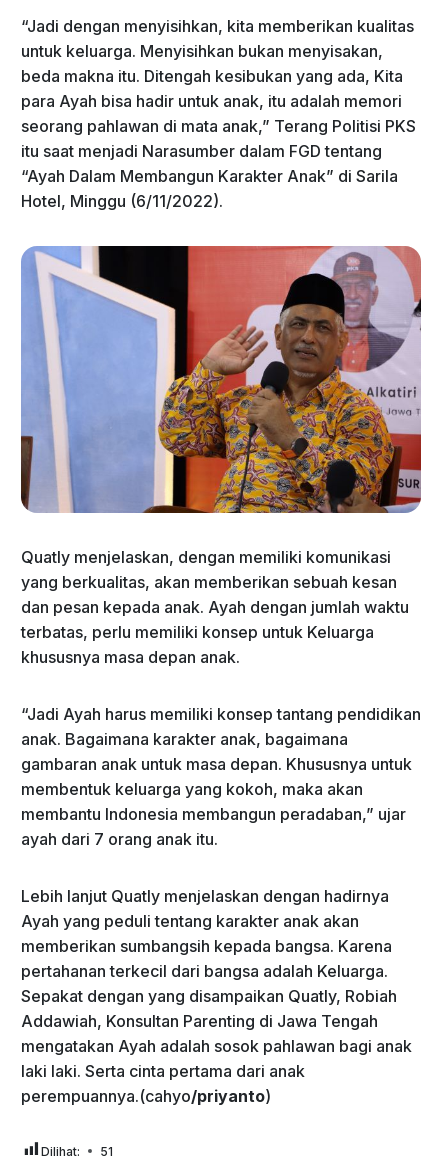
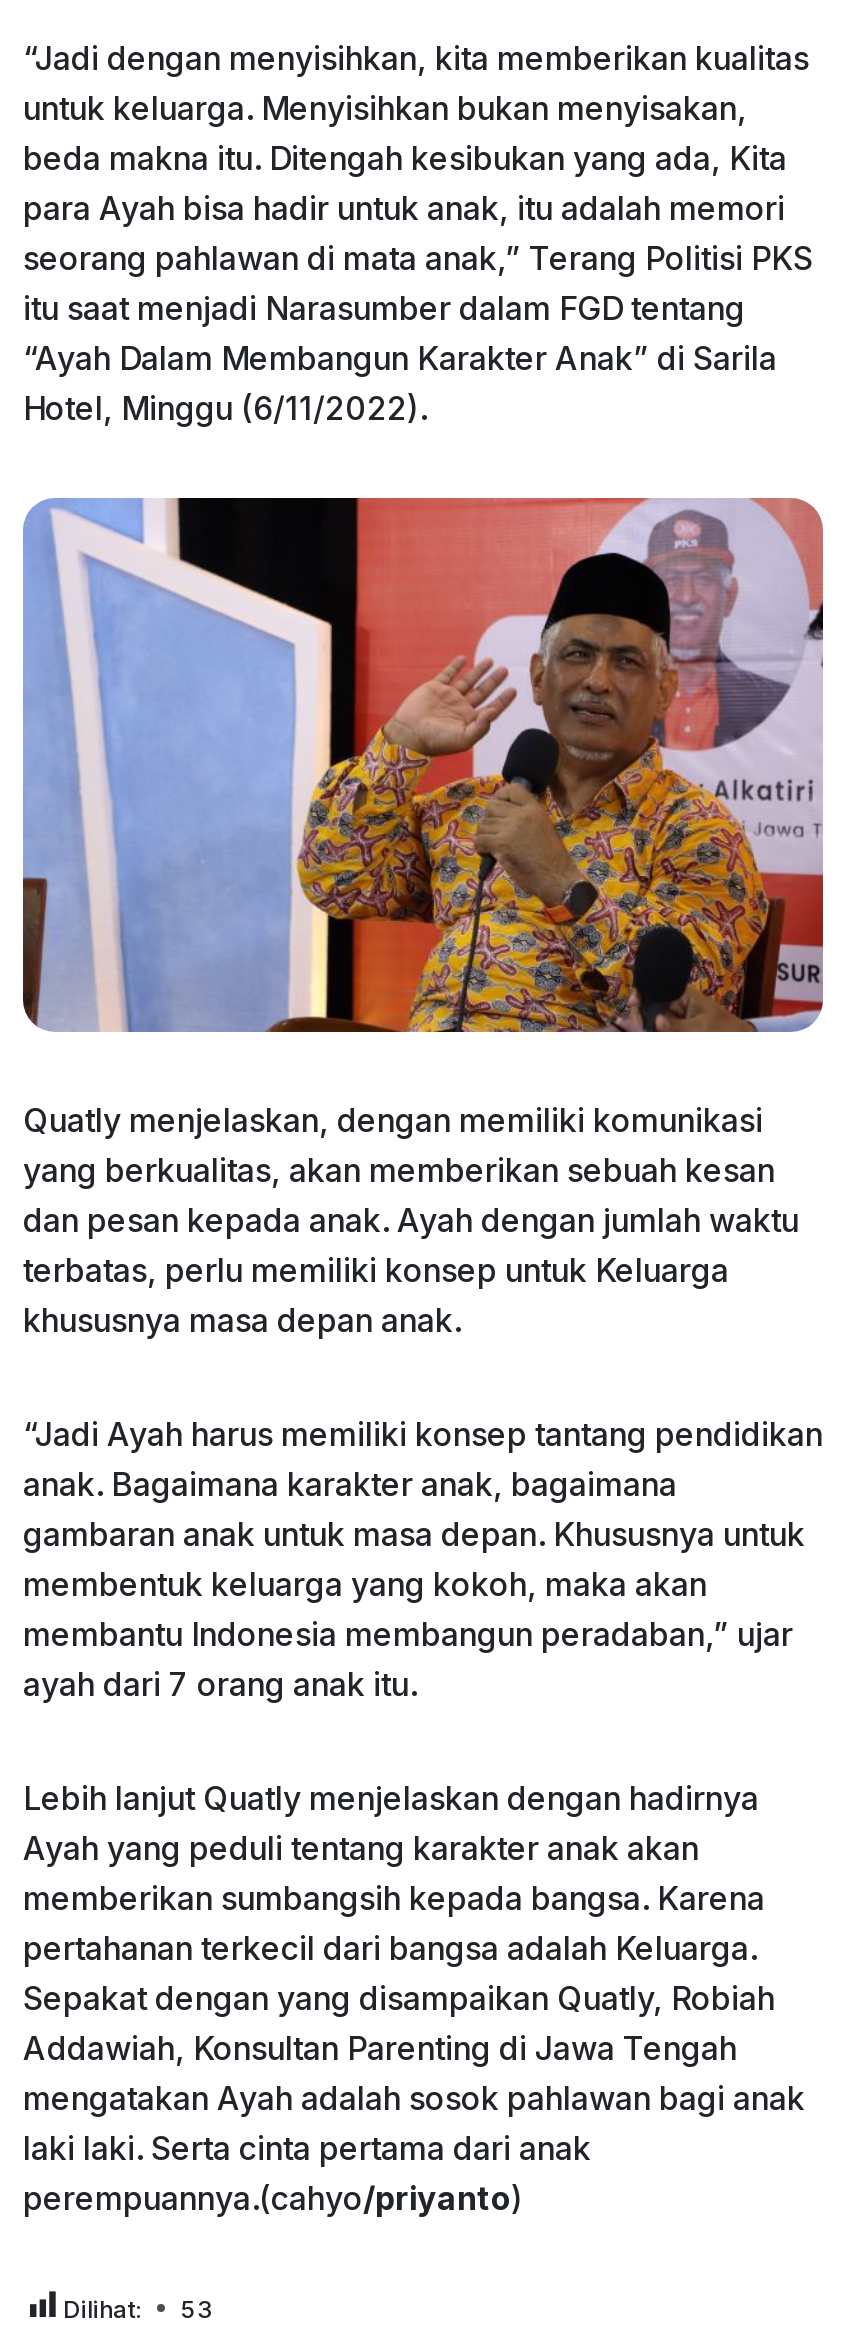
- Dilihat: 51
+ Dilihat: 53
